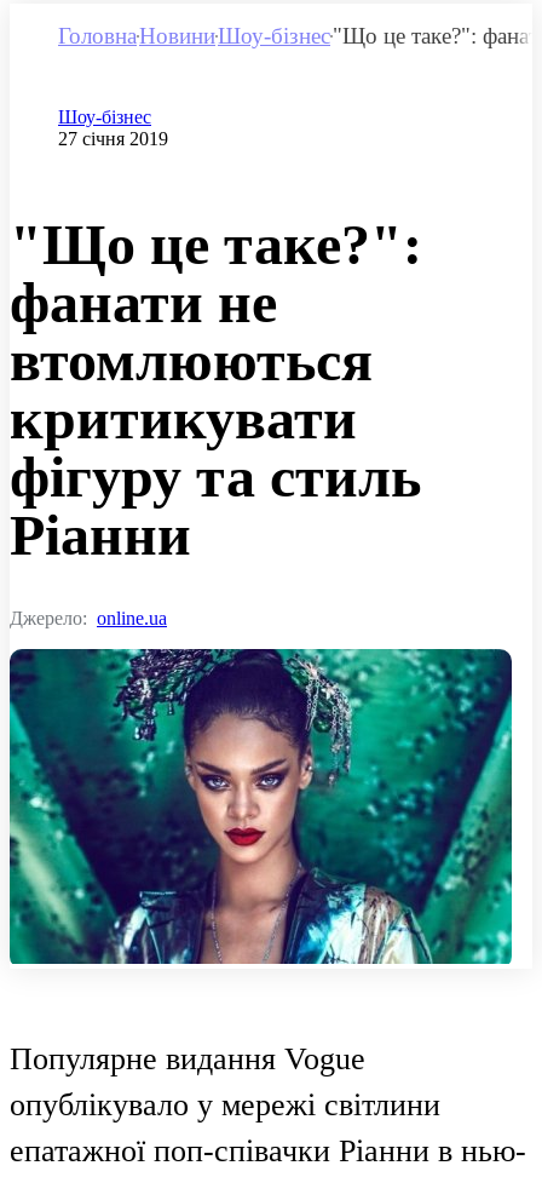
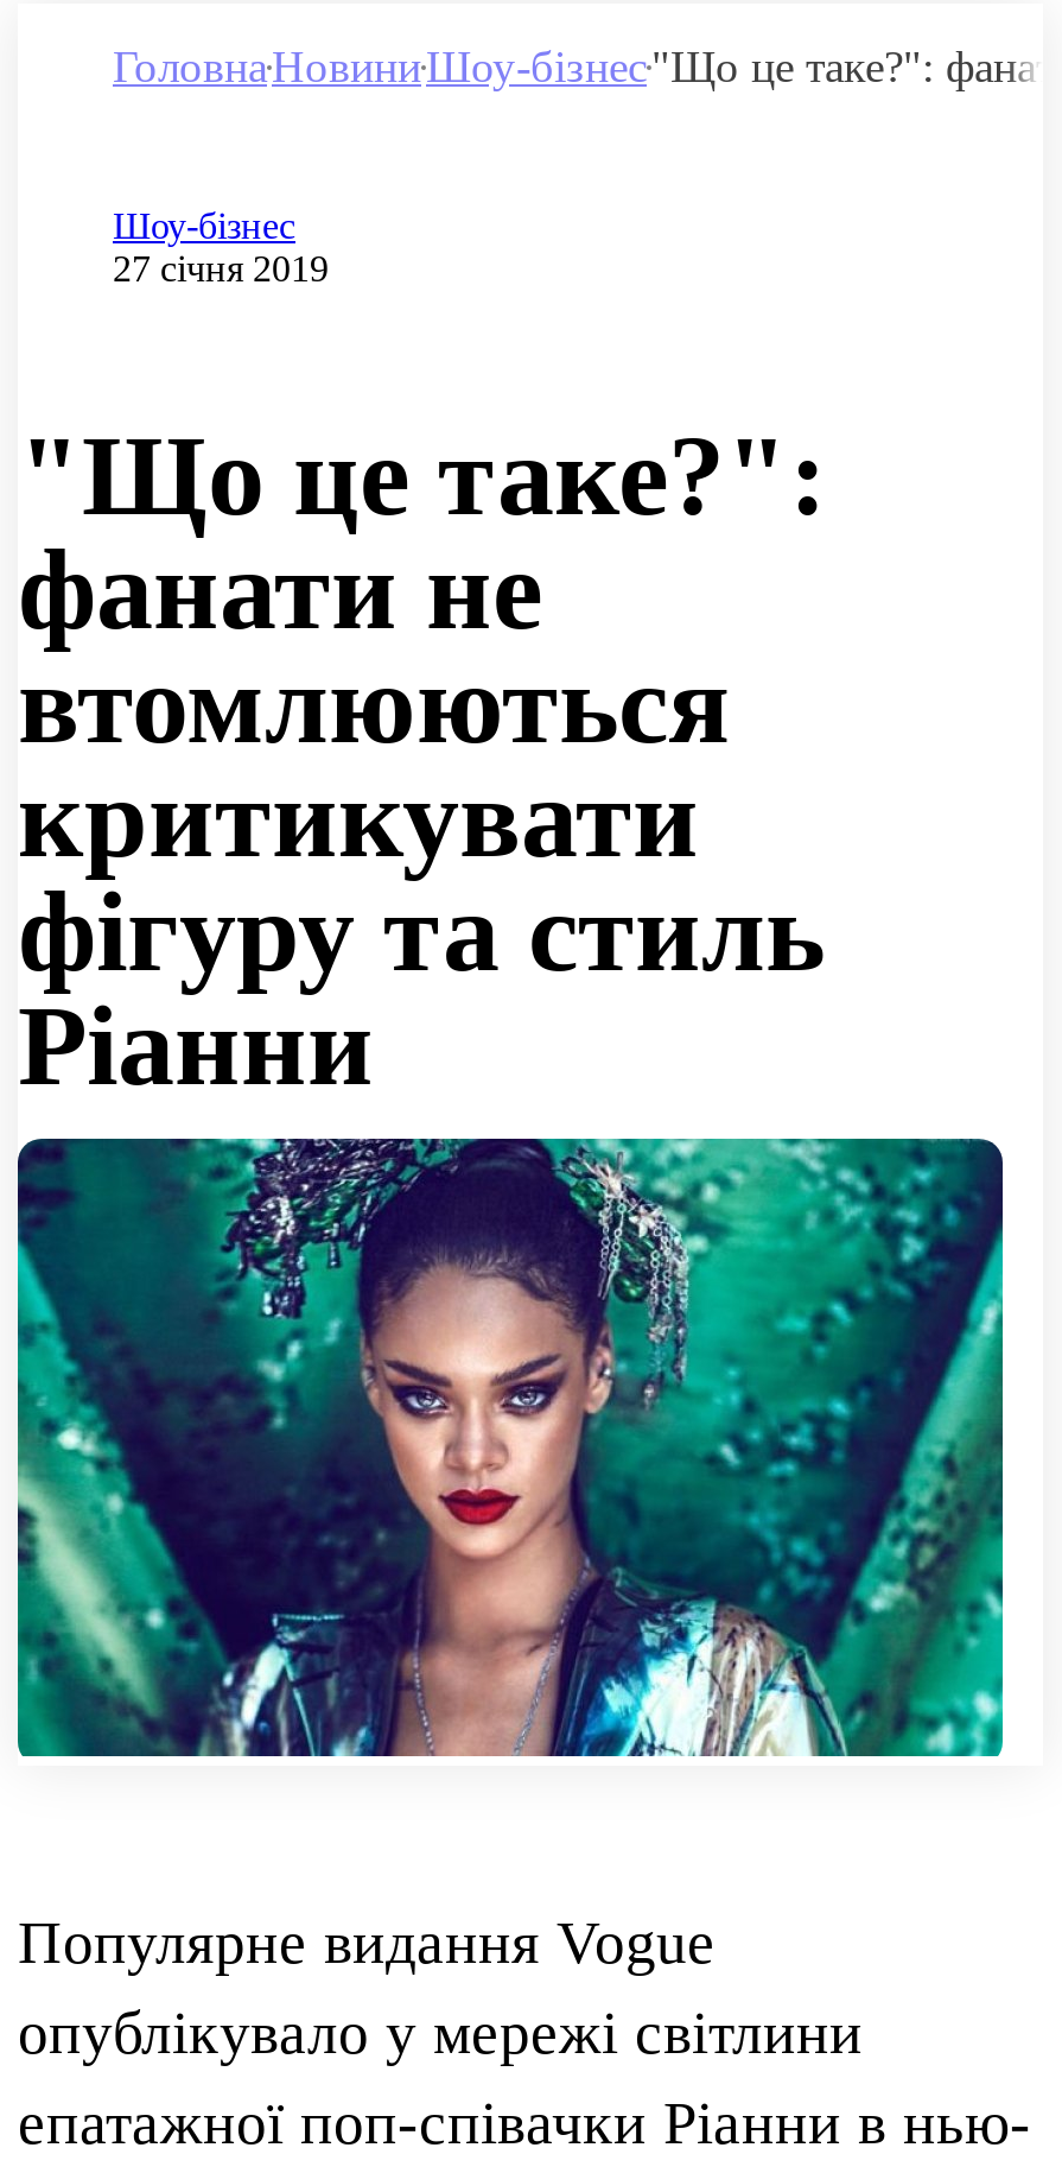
- Джерело: online.ua
